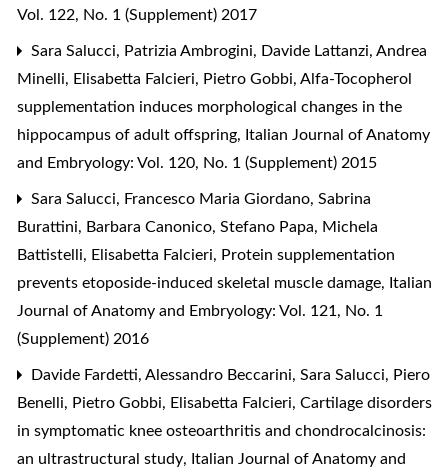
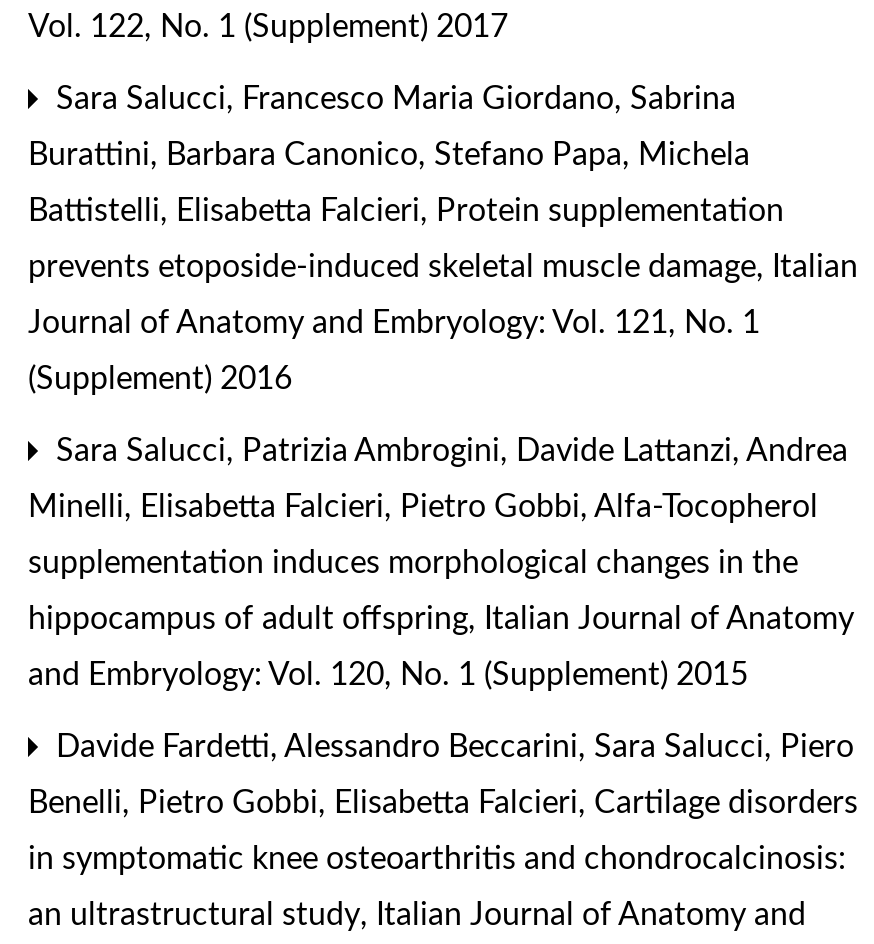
moved down: Sara Salucci, Patrizia Ambrogini, Davide Lattanzi, Andrea | Minelli, Elisabetta Falcieri, Pietro Gobbi, Alfa-Tocopherol | supplementation induces morphological changes in the | hippocampus of adult offspring | , Italian Journal of Anatomy | and Embryology: Vol. 120, No. 1 (Supplement) 2015

moved up: Sara Salucci, Francesco Maria Giordano, Sabrina | Burattini, Barbara Canonico, Stefano Papa, Michela | Battistelli, Elisabetta Falcieri, Protein supplementation | prevents etoposide-induced skeletal muscle damage | , Italian | Journal of Anatomy and Embryology: Vol. 121, No. 1 | (Supplement) 2016
